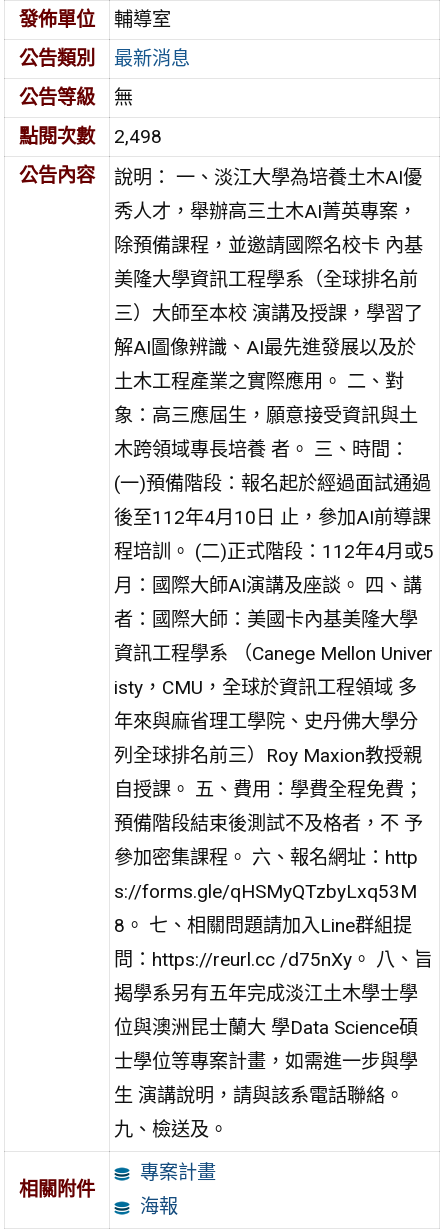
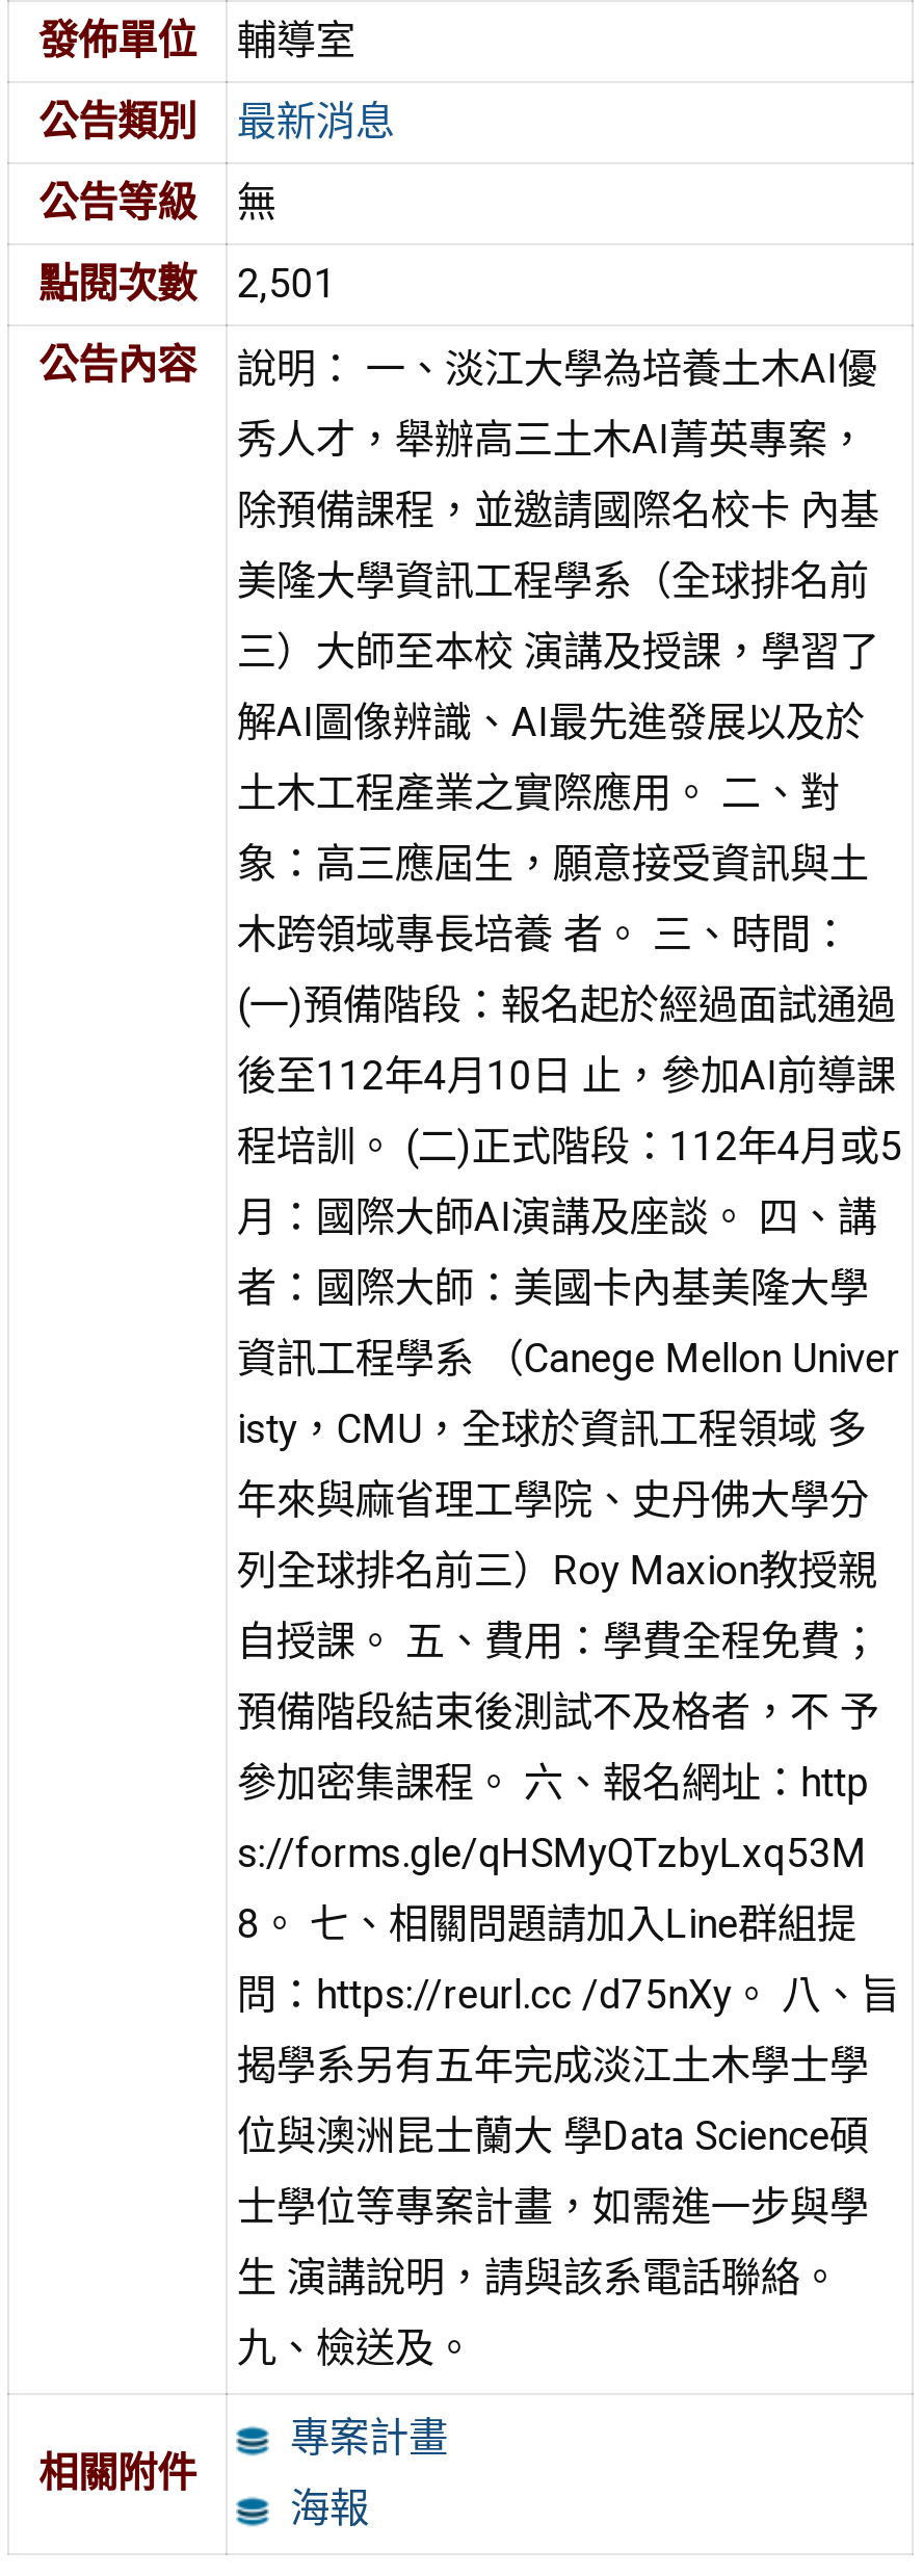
- 點閱次數 2,498
+ 點閱次數 2,501
